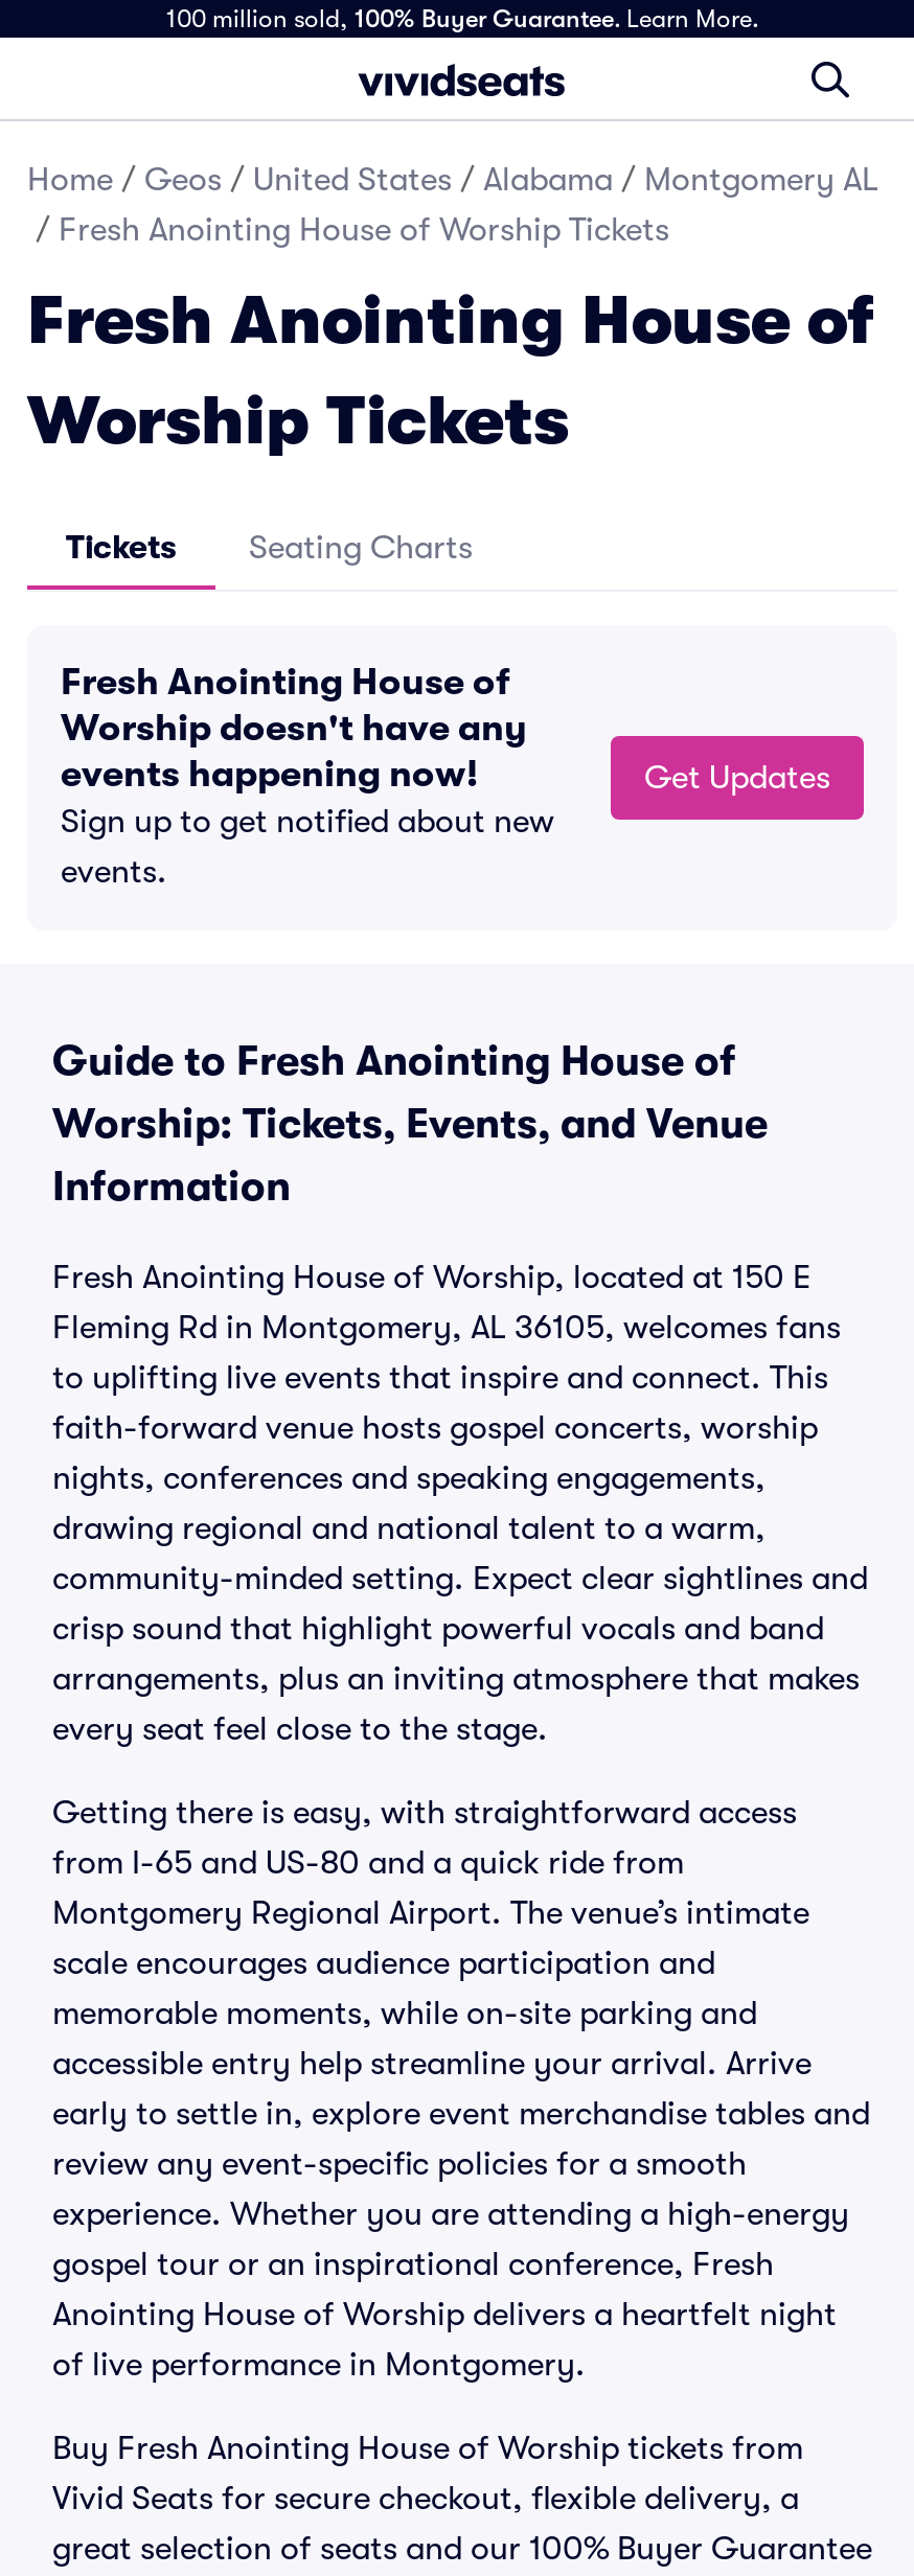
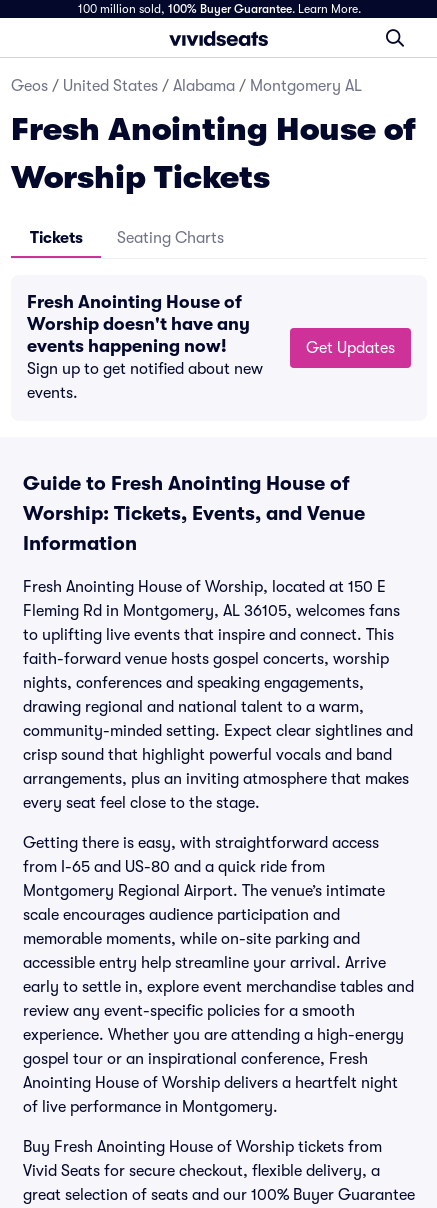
- Home / Geos / United States / Alabama / Montgomery AL
- / Fresh Anointing House of Worship Tickets
+ Geos / United States / Alabama / Montgomery AL
